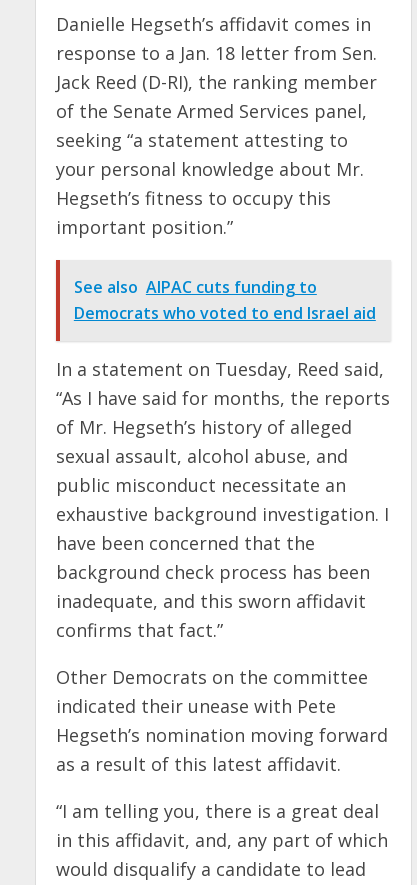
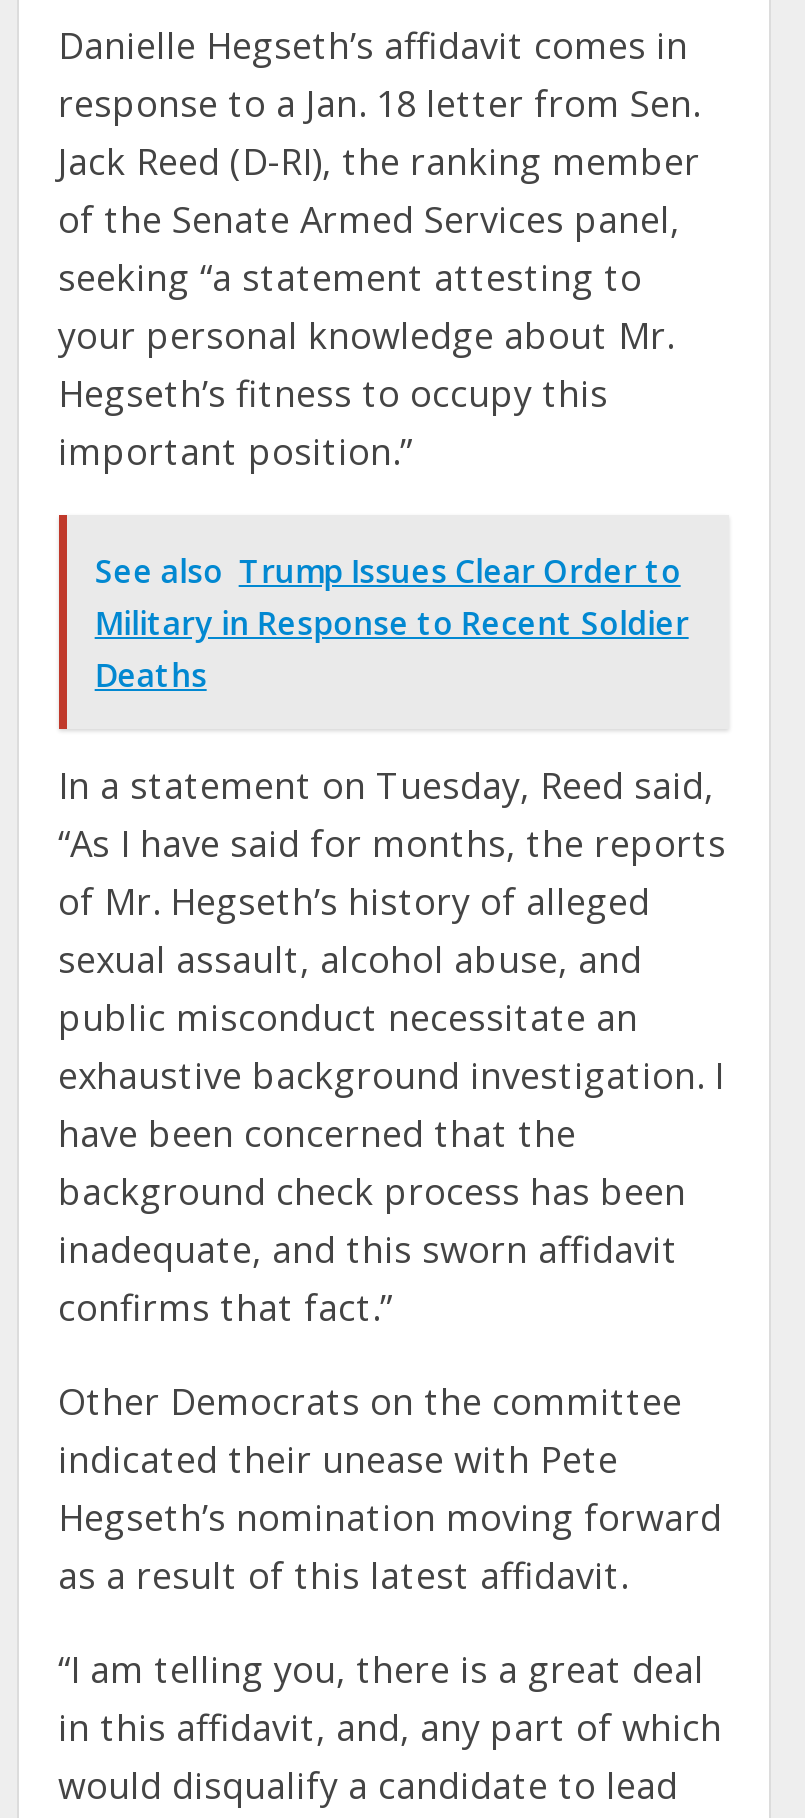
- See also AIPAC cuts funding to
- Democrats who voted to end Israel aid
+ See also Trump Issues Clear Order to
+ Military in Response to Recent Soldier
+ Deaths
